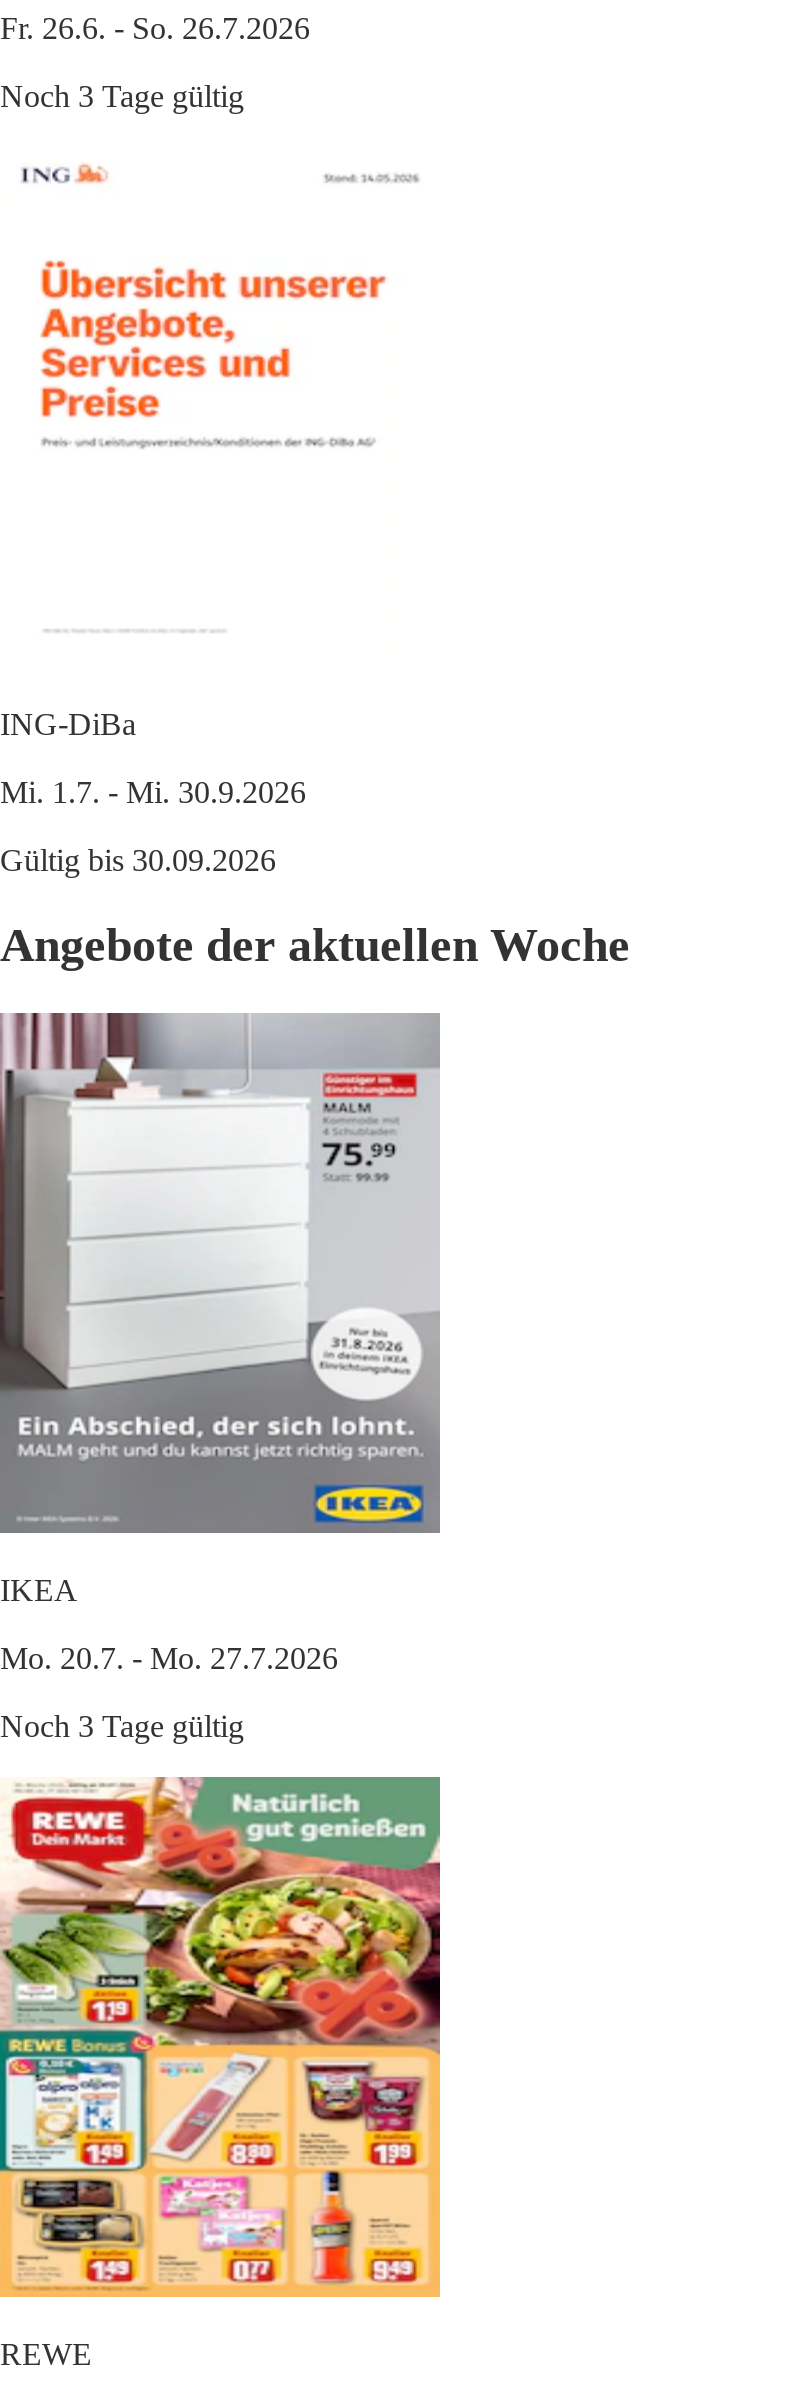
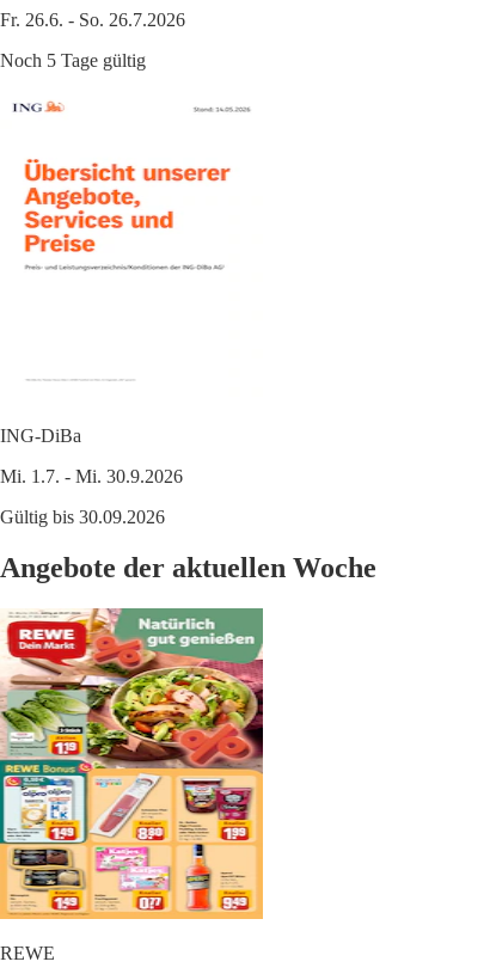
- Noch 3 Tage gültig
+ Noch 5 Tage gültig

- [image]
- IKEA
- Mo. 20.7. - Mo. 27.7.2026
- Noch 3 Tage gültig
